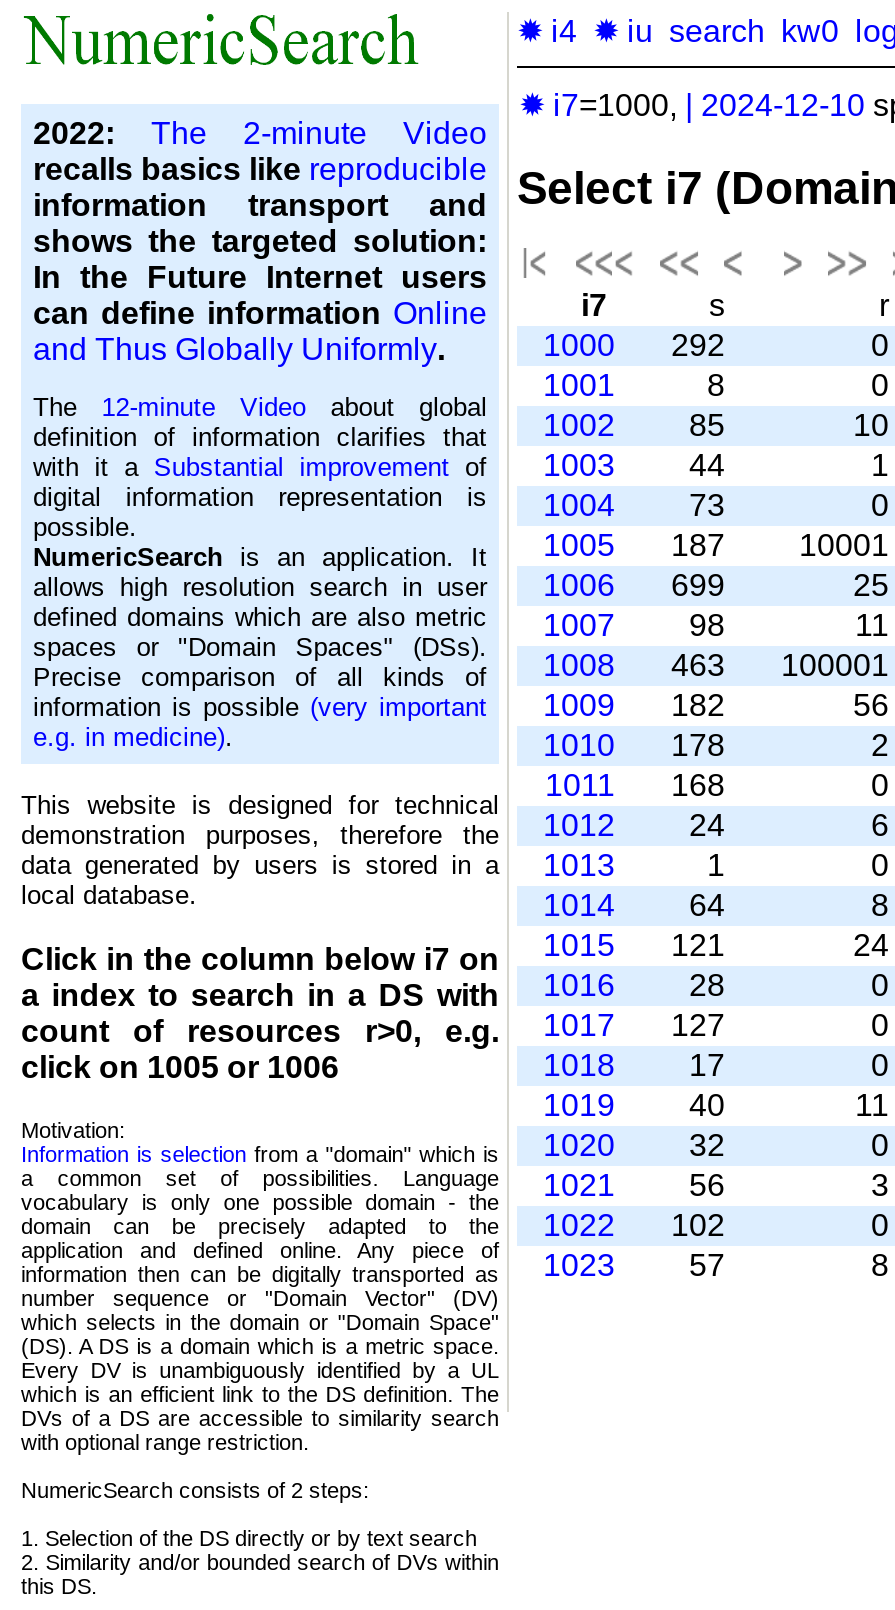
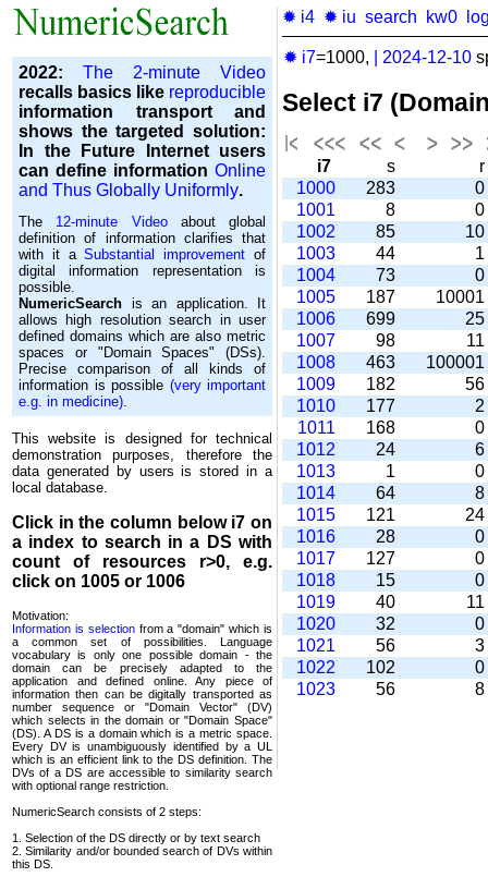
- 1000 292
+ 1000 283

- 1010 178
+ 1010 177

- 17
+ 15

- 57
+ 56
